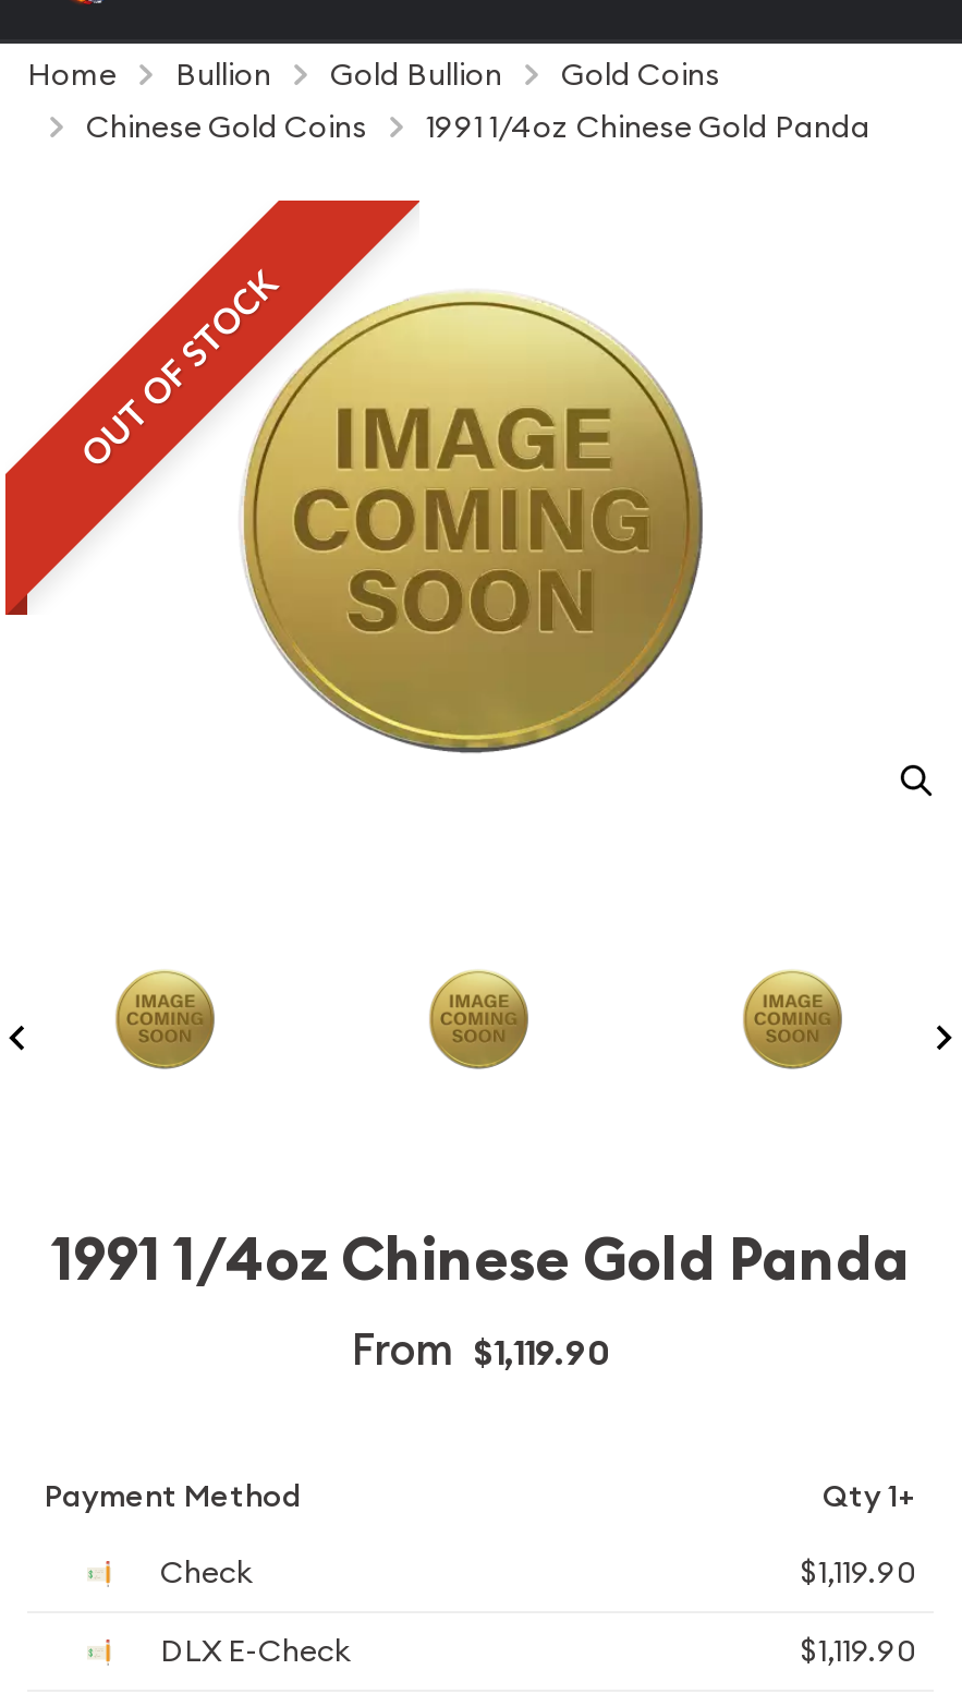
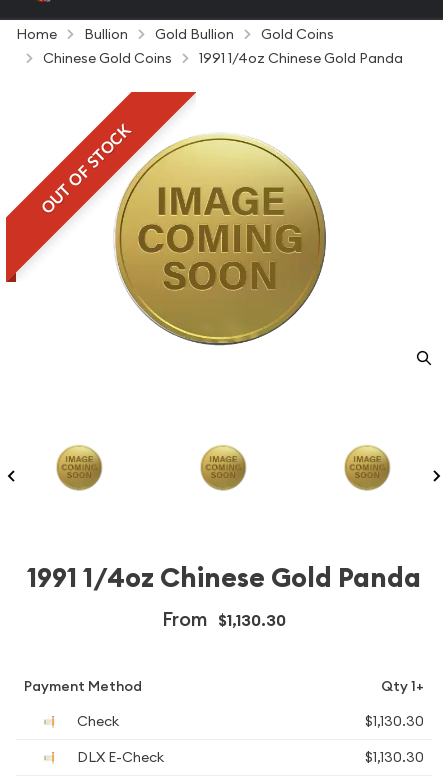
- From $1,119.90
+ From $1,130.30

- $1,119.90
+ $1,130.30

- $1,119.90
+ $1,130.30
